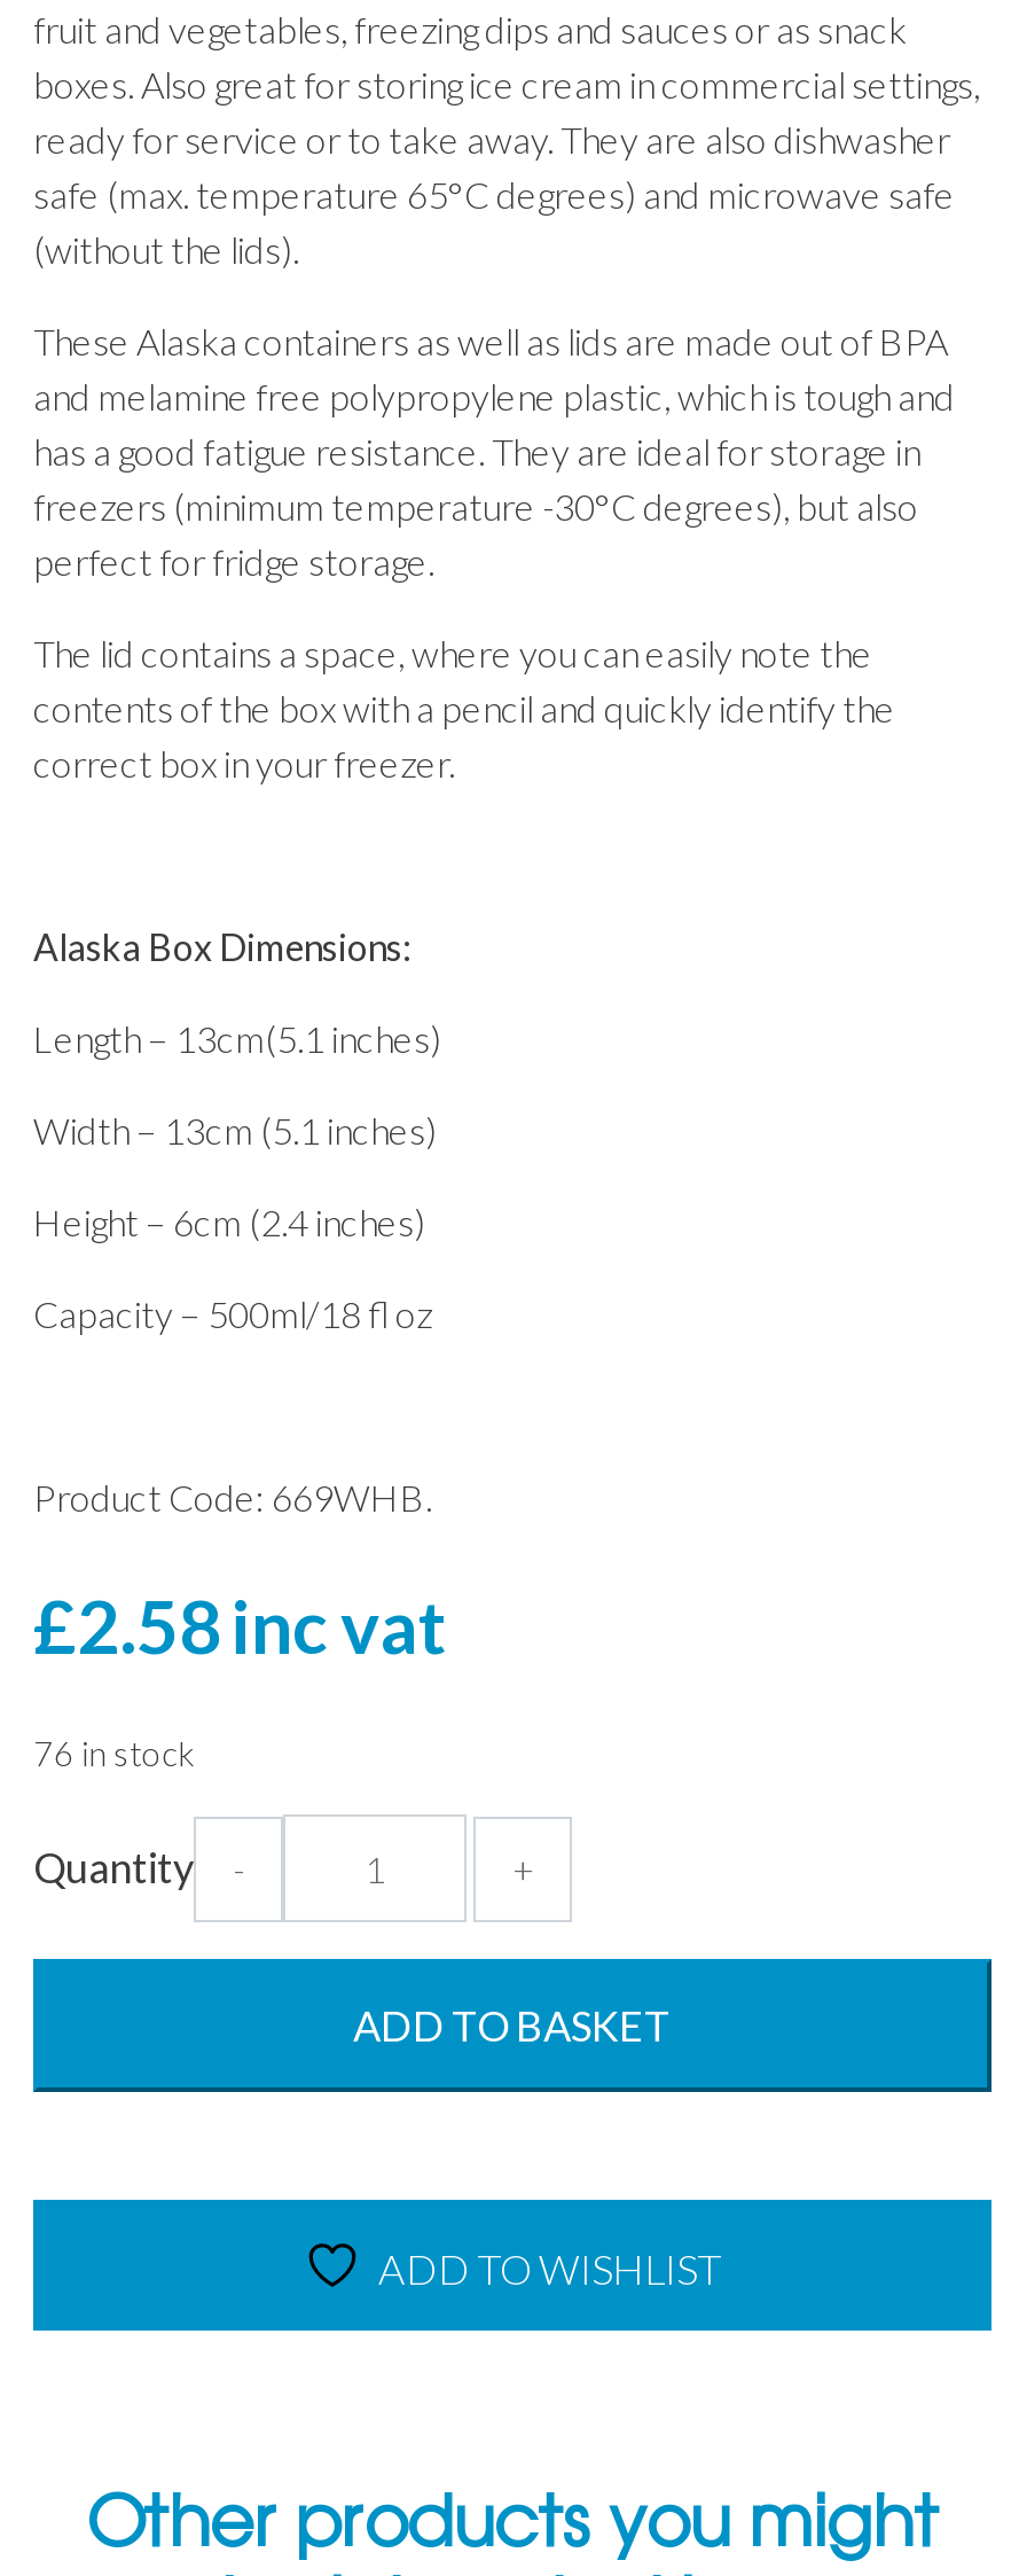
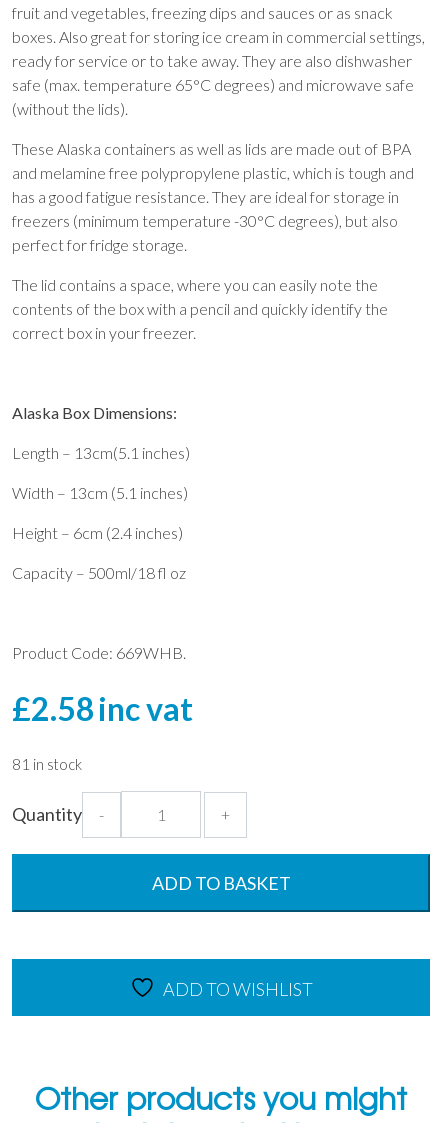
- 76 in stock
+ 81 in stock
